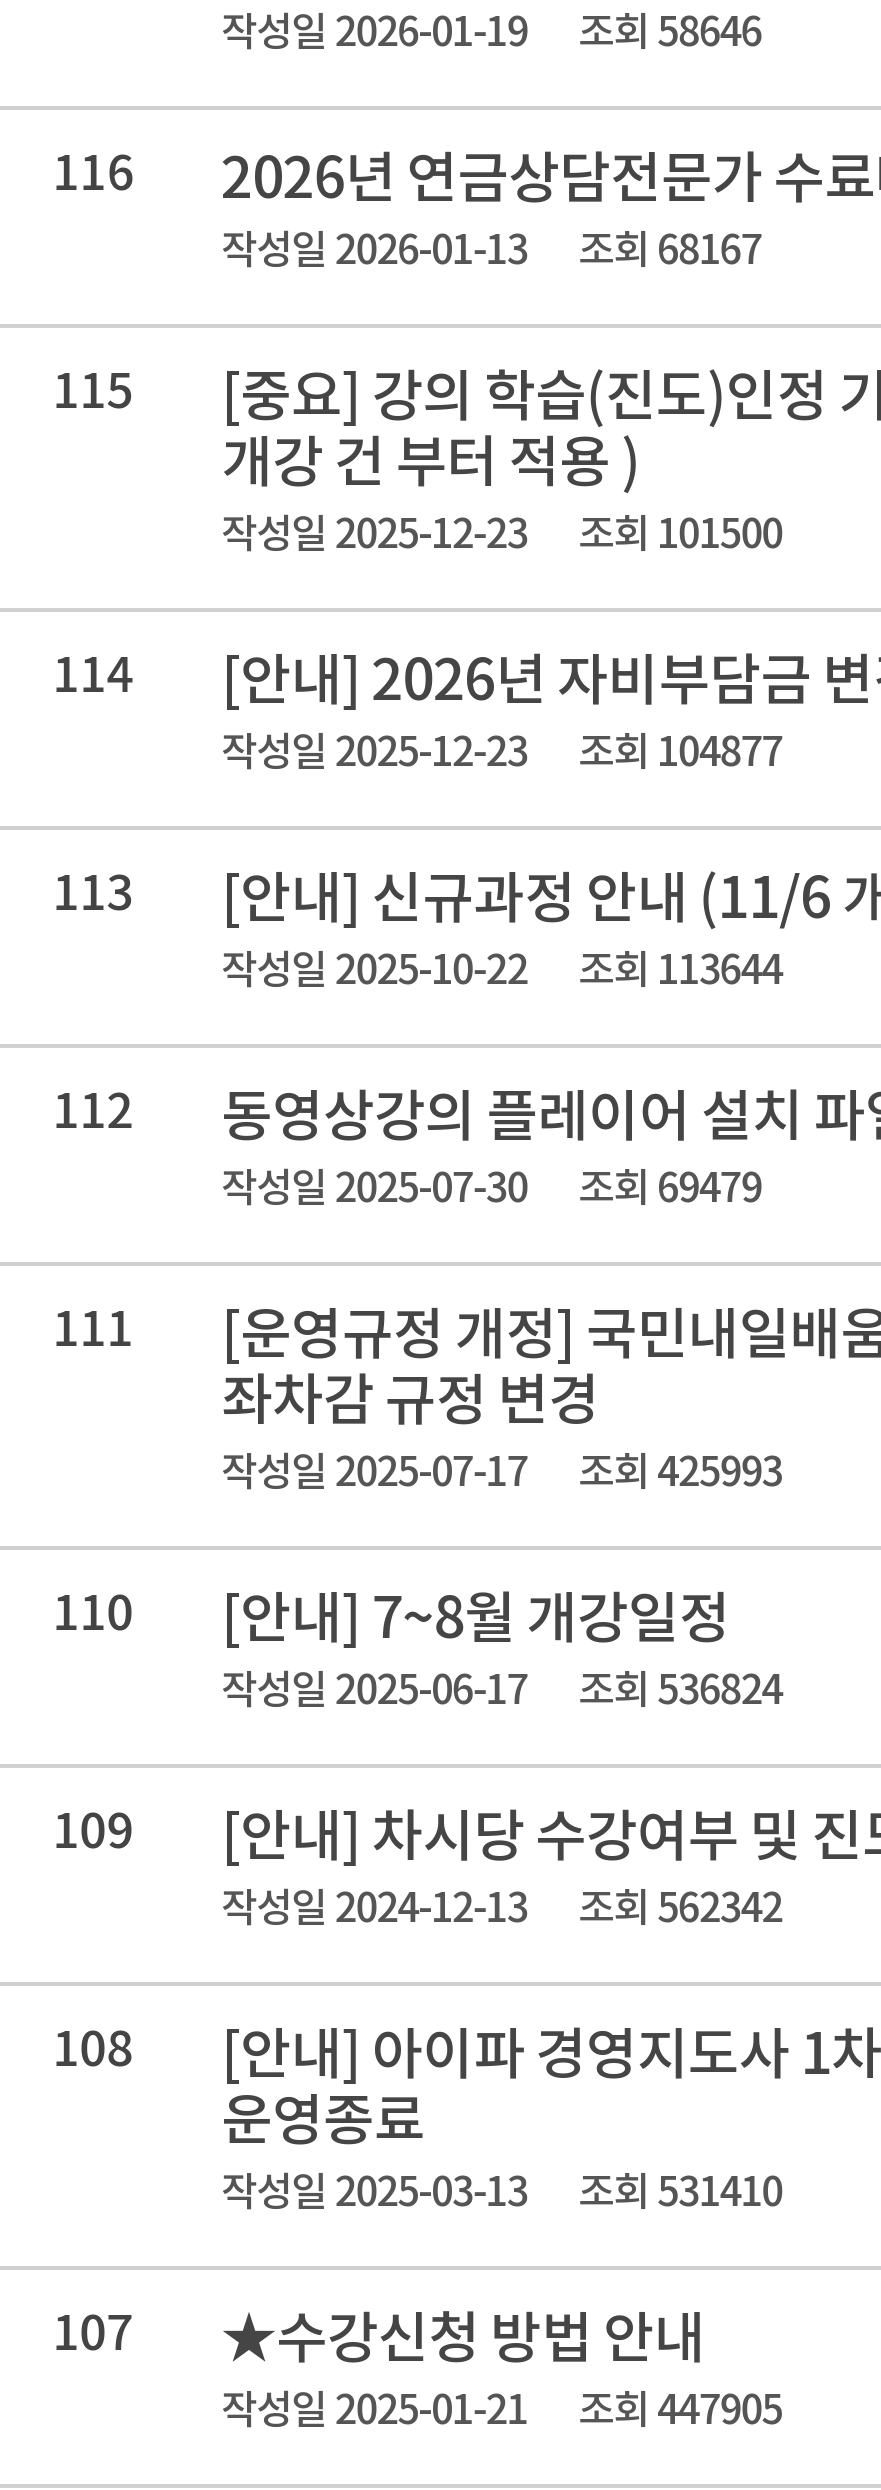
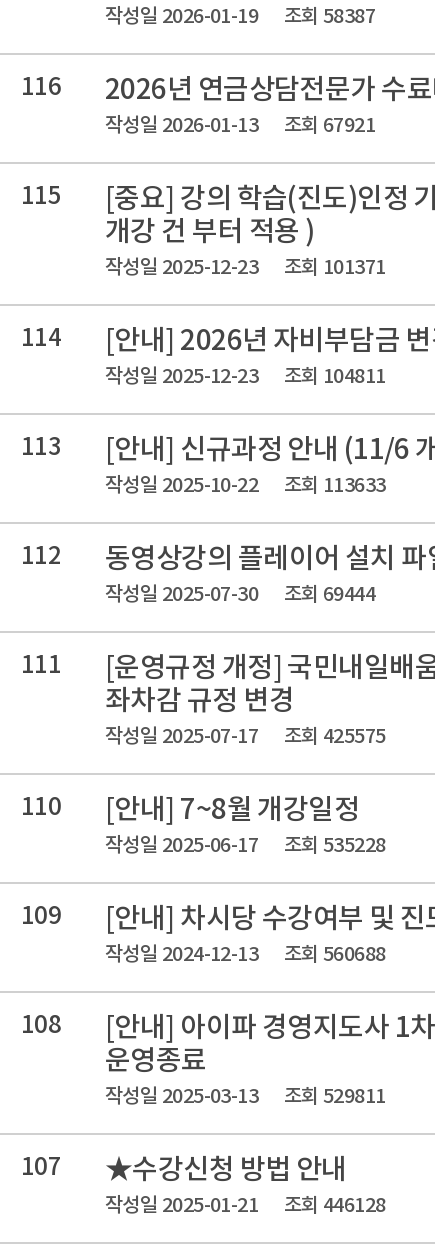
- 작성일 2026-01-19 조회 58646
+ 작성일 2026-01-19 조회 58387

- 작성일 2026-01-13 조회 68167
+ 작성일 2026-01-13 조회 67921

- 작성일 2025-12-23 조회 101500
+ 작성일 2025-12-23 조회 101371

- 작성일 2025-12-23 조회 104877
+ 작성일 2025-12-23 조회 104811

- 작성일 2025-10-22 조회 113644
+ 작성일 2025-10-22 조회 113633

- 작성일 2025-07-30 조회 69479
+ 작성일 2025-07-30 조회 69444

- 작성일 2025-07-17 조회 425993
+ 작성일 2025-07-17 조회 425575

- 작성일 2025-06-17 조회 536824
+ 작성일 2025-06-17 조회 535228

- 작성일 2024-12-13 조회 562342
+ 작성일 2024-12-13 조회 560688

- 작성일 2025-03-13 조회 531410
+ 작성일 2025-03-13 조회 529811

- 작성일 2025-01-21 조회 447905
+ 작성일 2025-01-21 조회 446128
